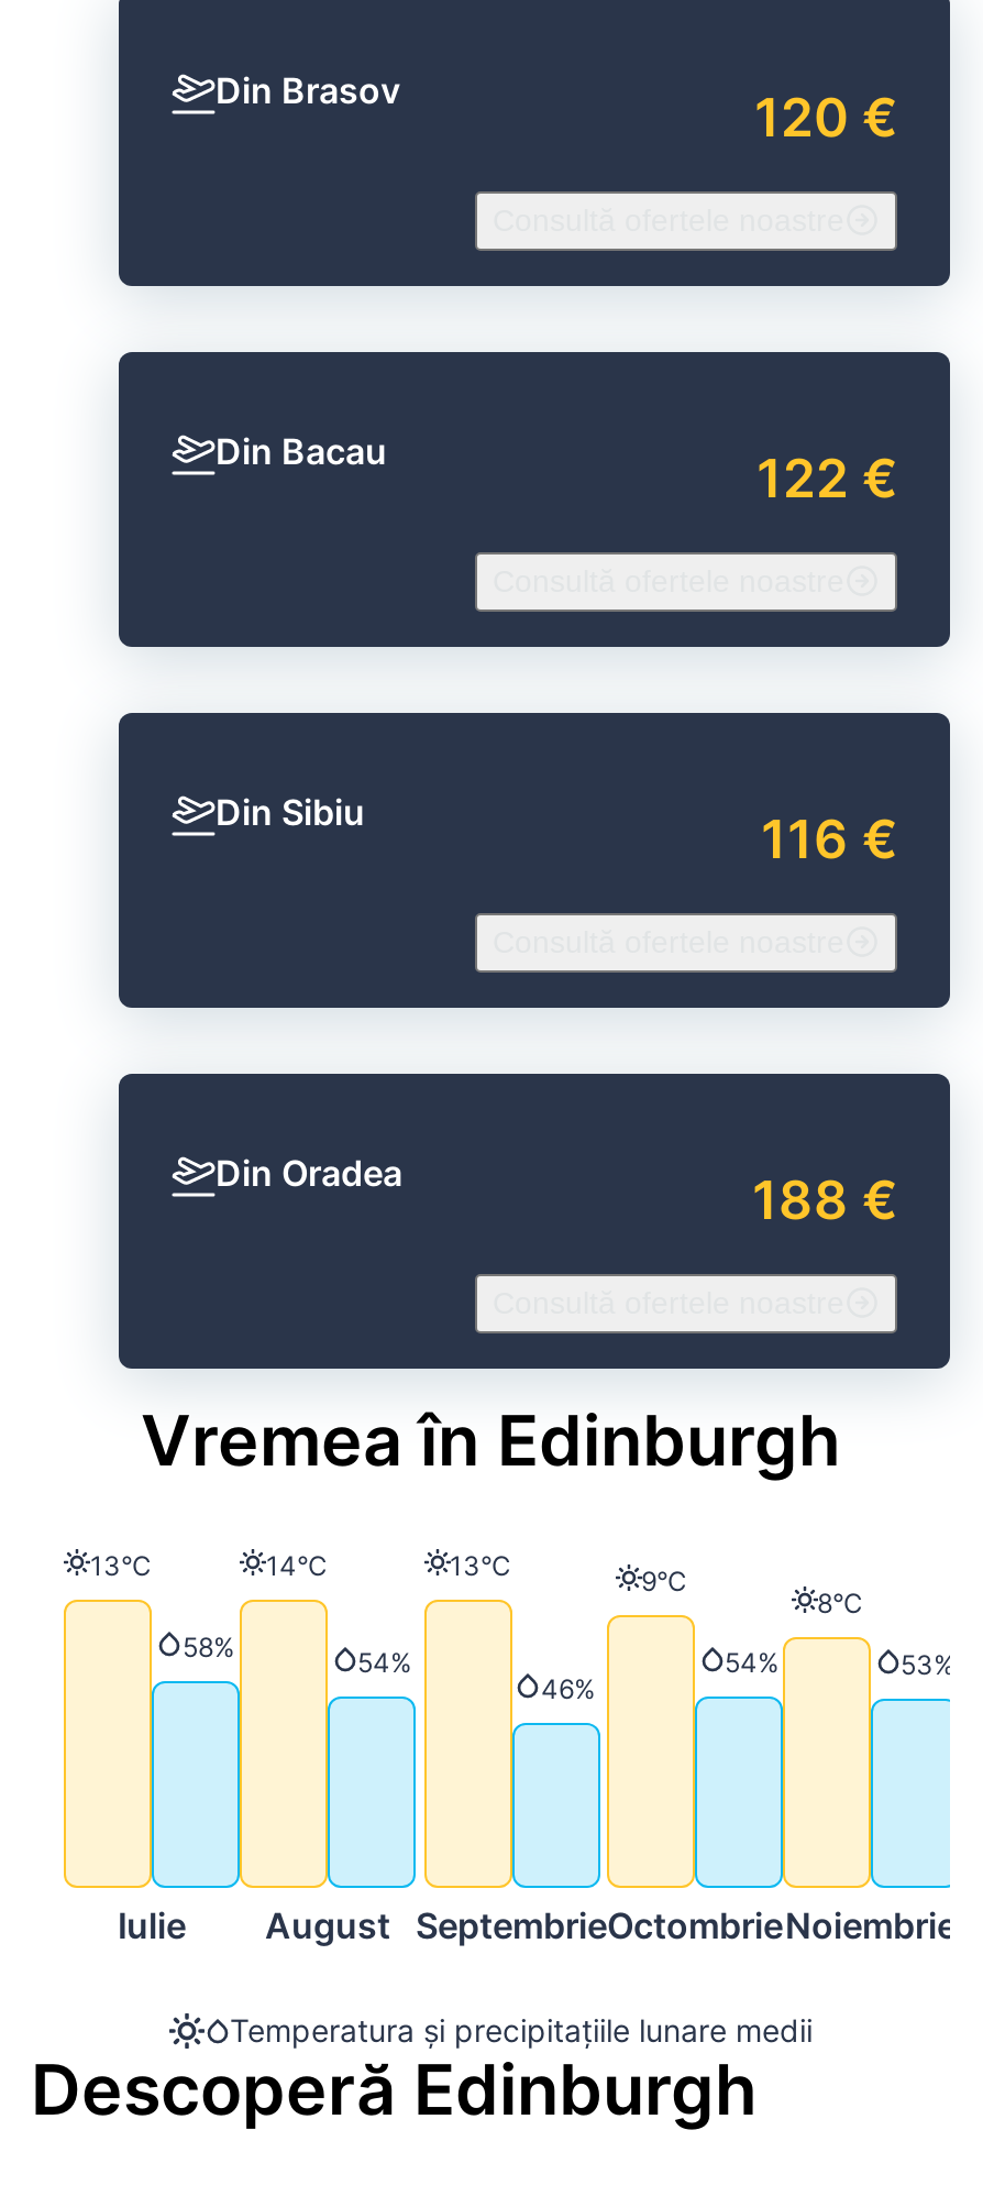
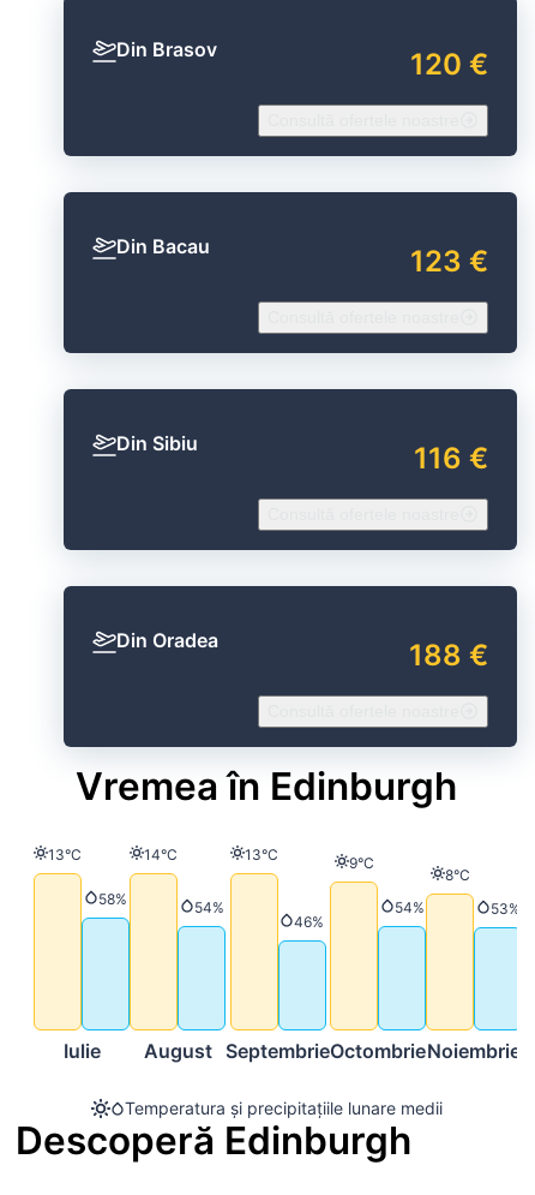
- 122 €
+ 123 €
